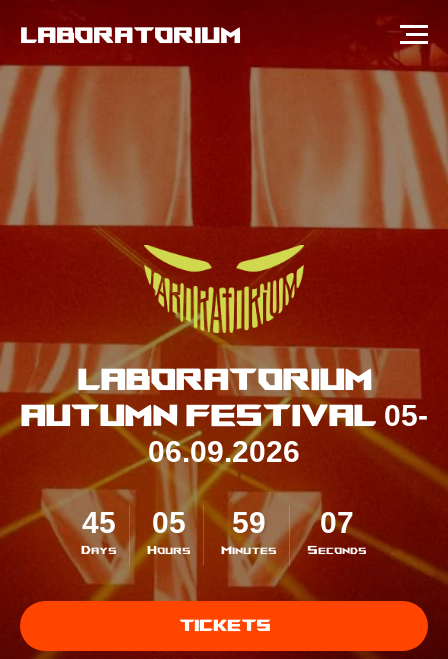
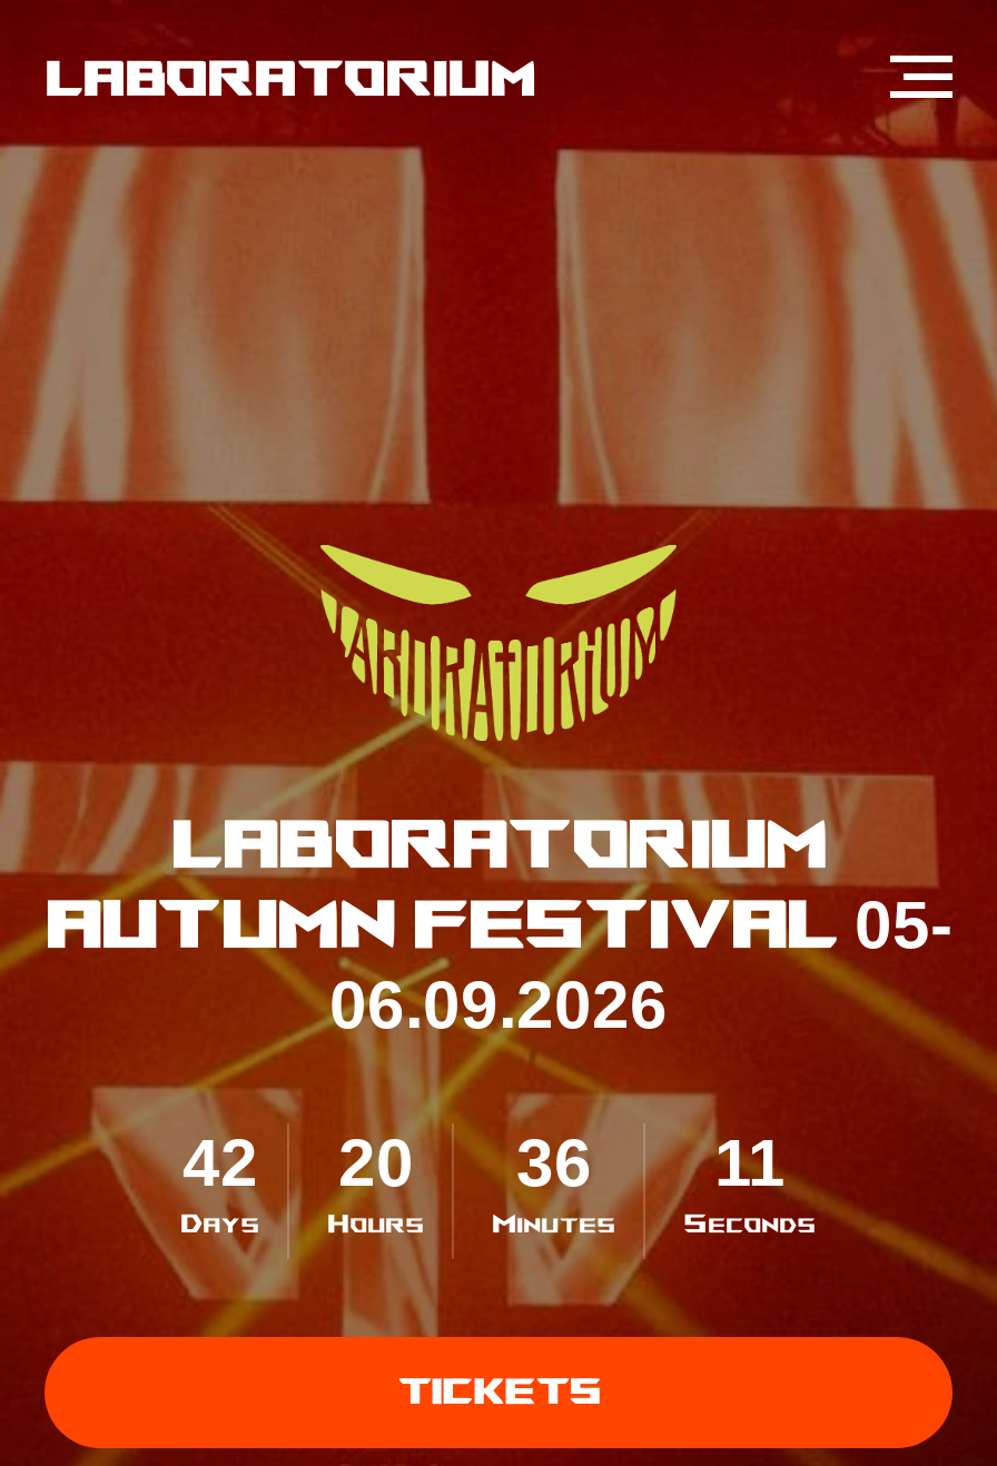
- 45
+ 42

- 05
+ 20

- 59
+ 36

- 07
+ 11
